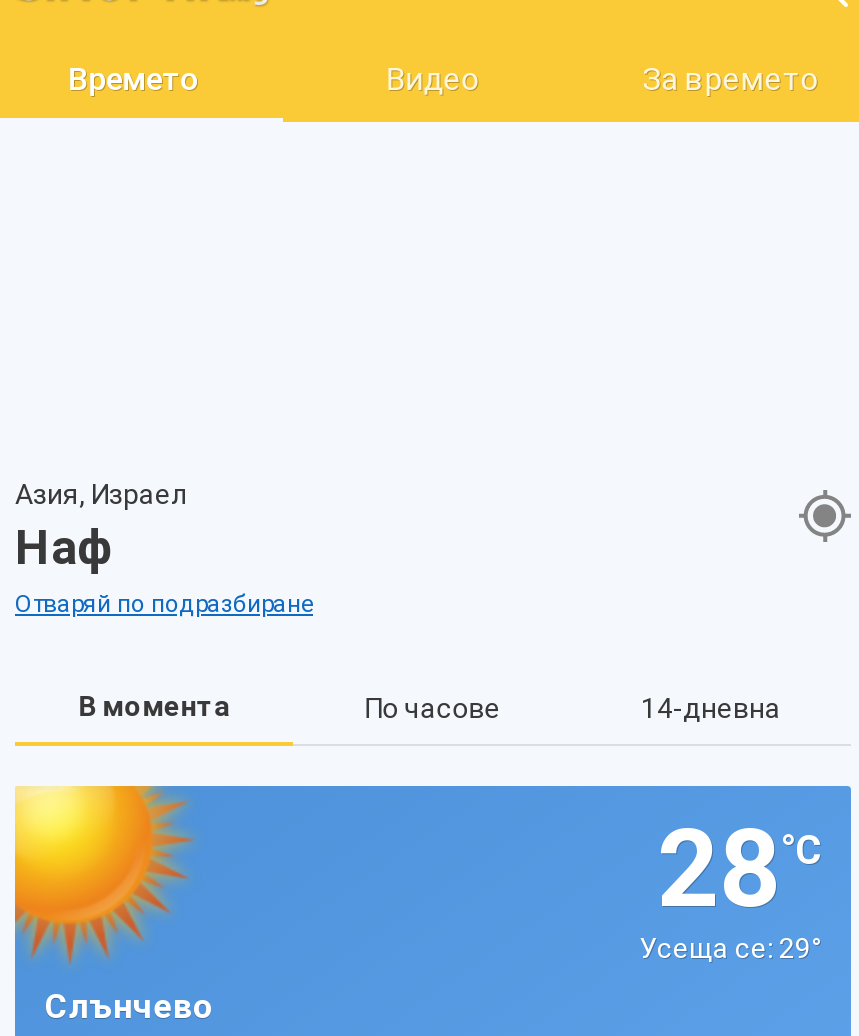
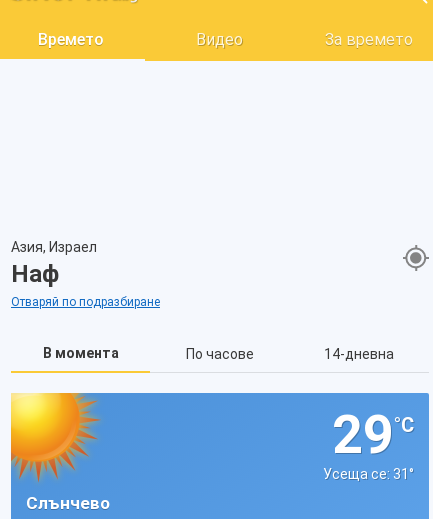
- 28°C
+ 29°C

- Усеща се: 29°
+ Усеща се: 31°
